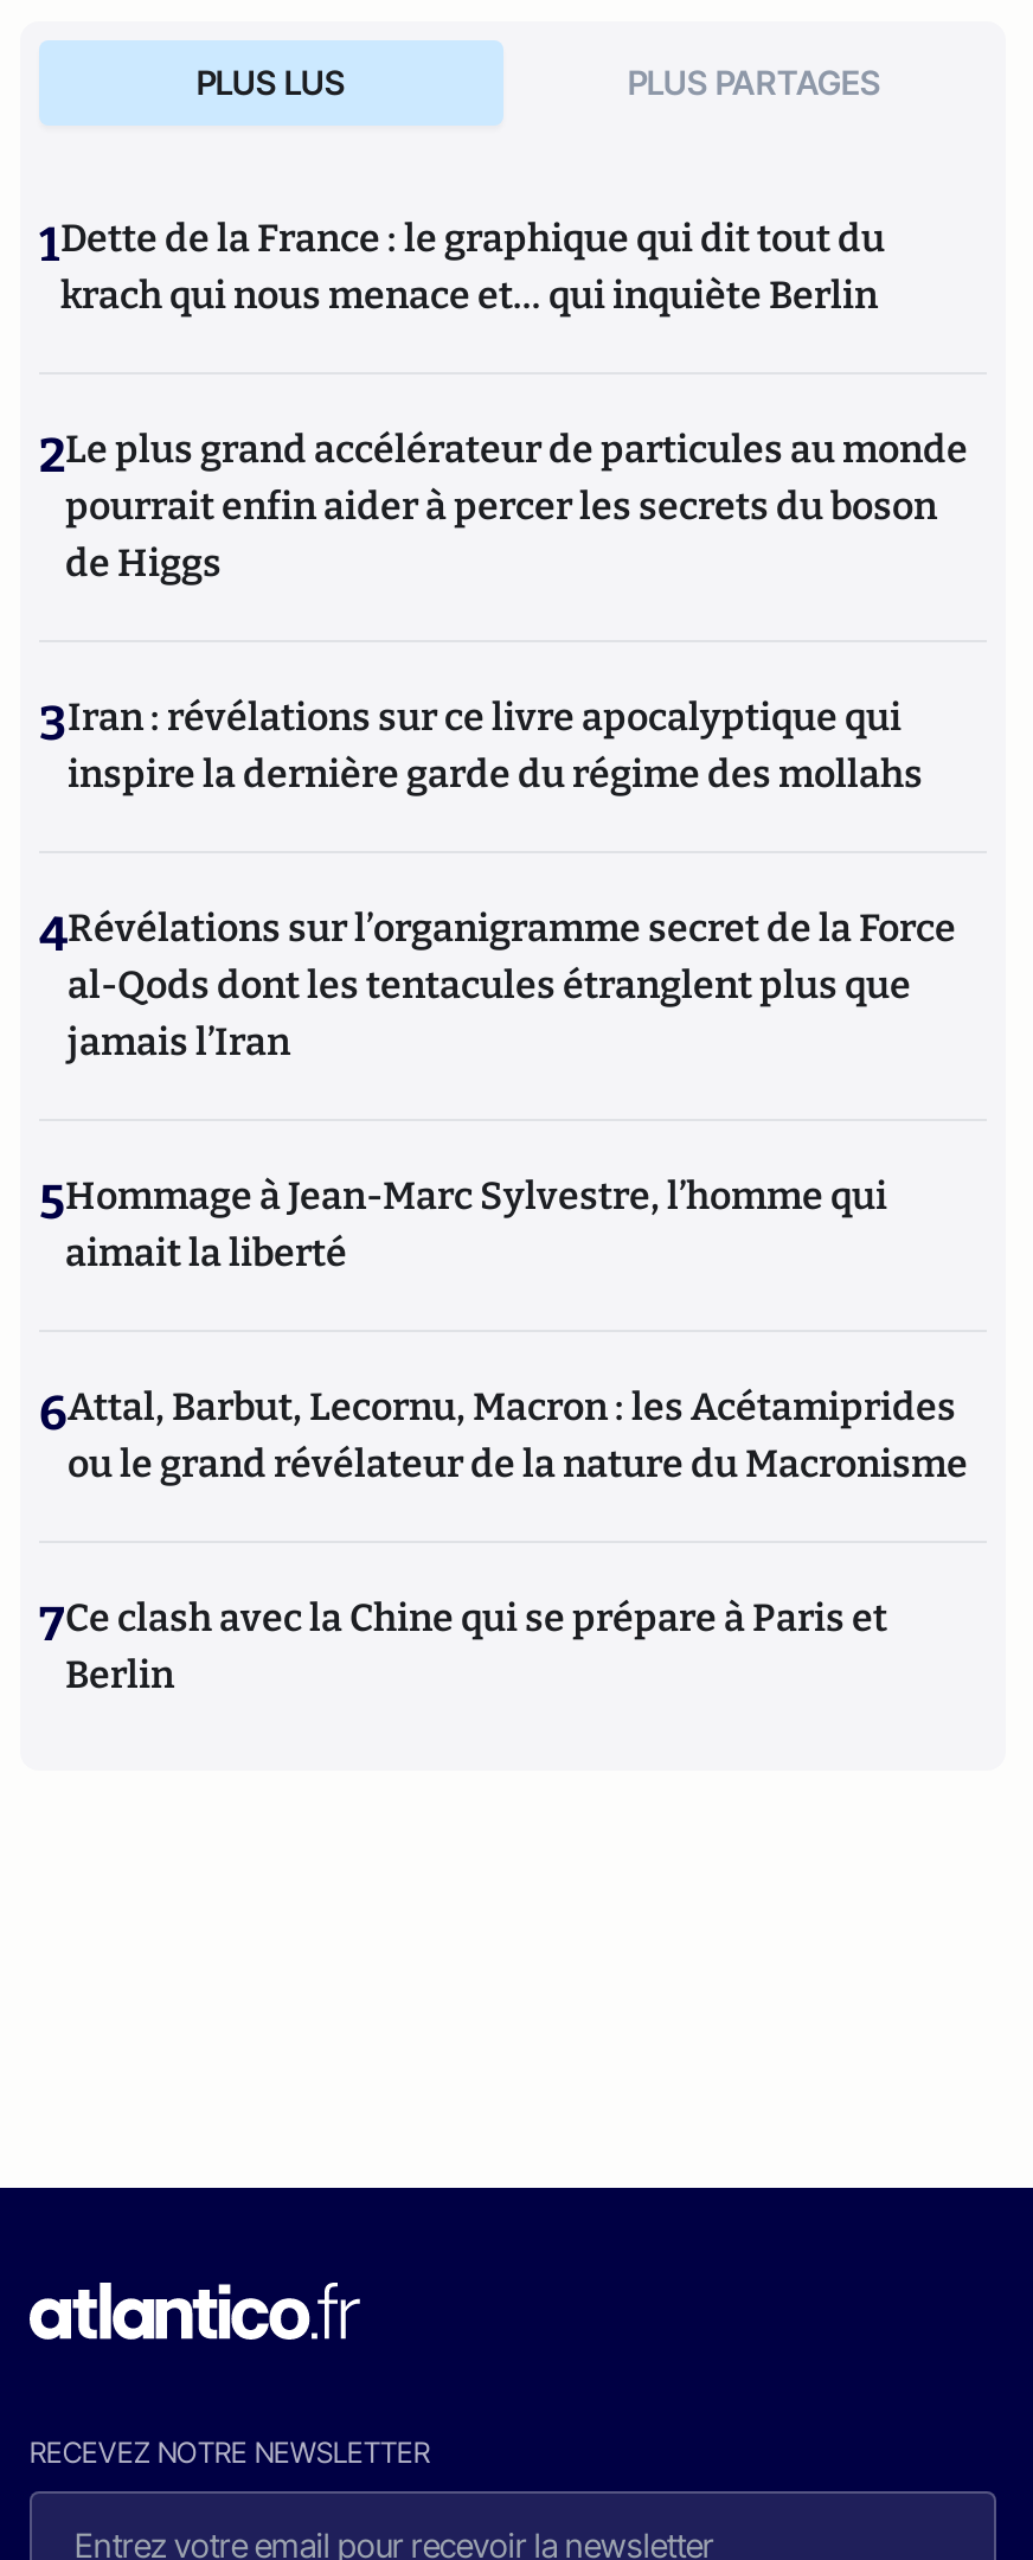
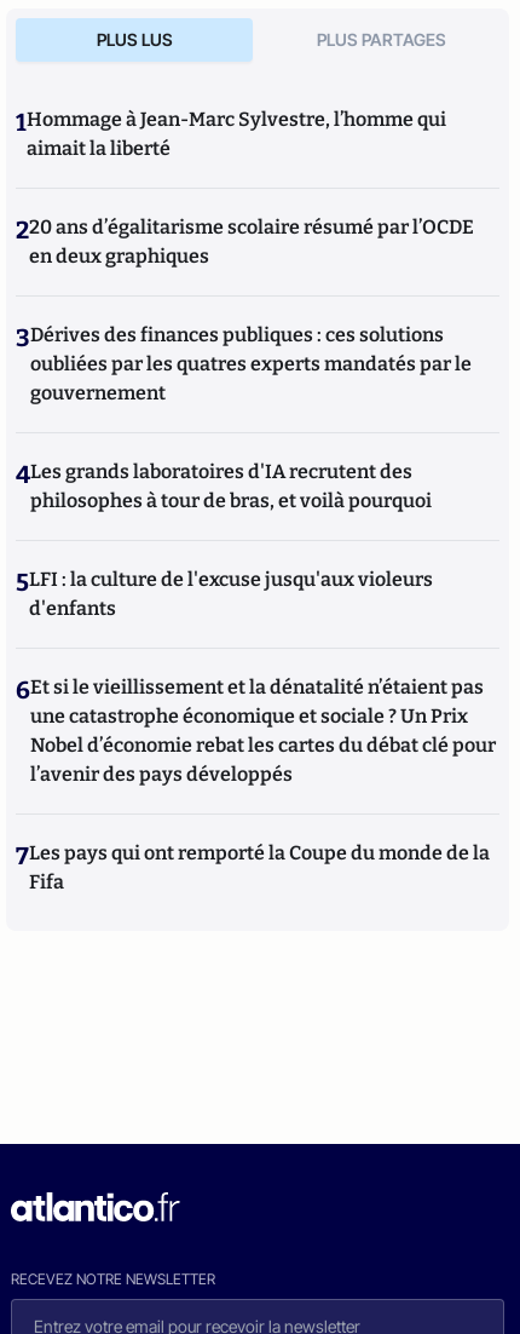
- 1Dette de la France : le graphique qui dit tout du
- krach qui nous menace et… qui inquiète Berlin
- 2Le plus grand accélérateur de particules au monde
- pourrait enfin aider à percer les secrets du boson
- de Higgs
- 3Iran : révélations sur ce livre apocalyptique qui
- inspire la dernière garde du régime des mollahs
- 4Révélations sur l’organigramme secret de la Force
- al-Qods dont les tentacules étranglent plus que
- jamais l’Iran
- 5Hommage à Jean-Marc Sylvestre, l’homme qui
+ 1Hommage à Jean-Marc Sylvestre, l’homme qui

moved up: aimait la liberté

- 6Attal, Barbut, Lecornu, Macron : les Acétamiprides
- ou le grand révélateur de la nature du Macronisme
- 7Ce clash avec la Chine qui se prépare à Paris et
- Berlin
+ 220 ans d’égalitarisme scolaire résumé par l’OCDE
+ en deux graphiques
+ 3Dérives des finances publiques : ces solutions
+ oubliées par les quatres experts mandatés par le
+ gouvernement
+ 4Les grands laboratoires d'IA recrutent des
+ philosophes à tour de bras, et voilà pourquoi
+ 5LFI : la culture de l'excuse jusqu'aux violeurs
+ d'enfants
+ 6Et si le vieillissement et la dénatalité n’étaient pas
+ une catastrophe économique et sociale ? Un Prix
+ Nobel d’économie rebat les cartes du débat clé pour
+ l’avenir des pays développés
+ 7Les pays qui ont remporté la Coupe du monde de la
+ Fifa
